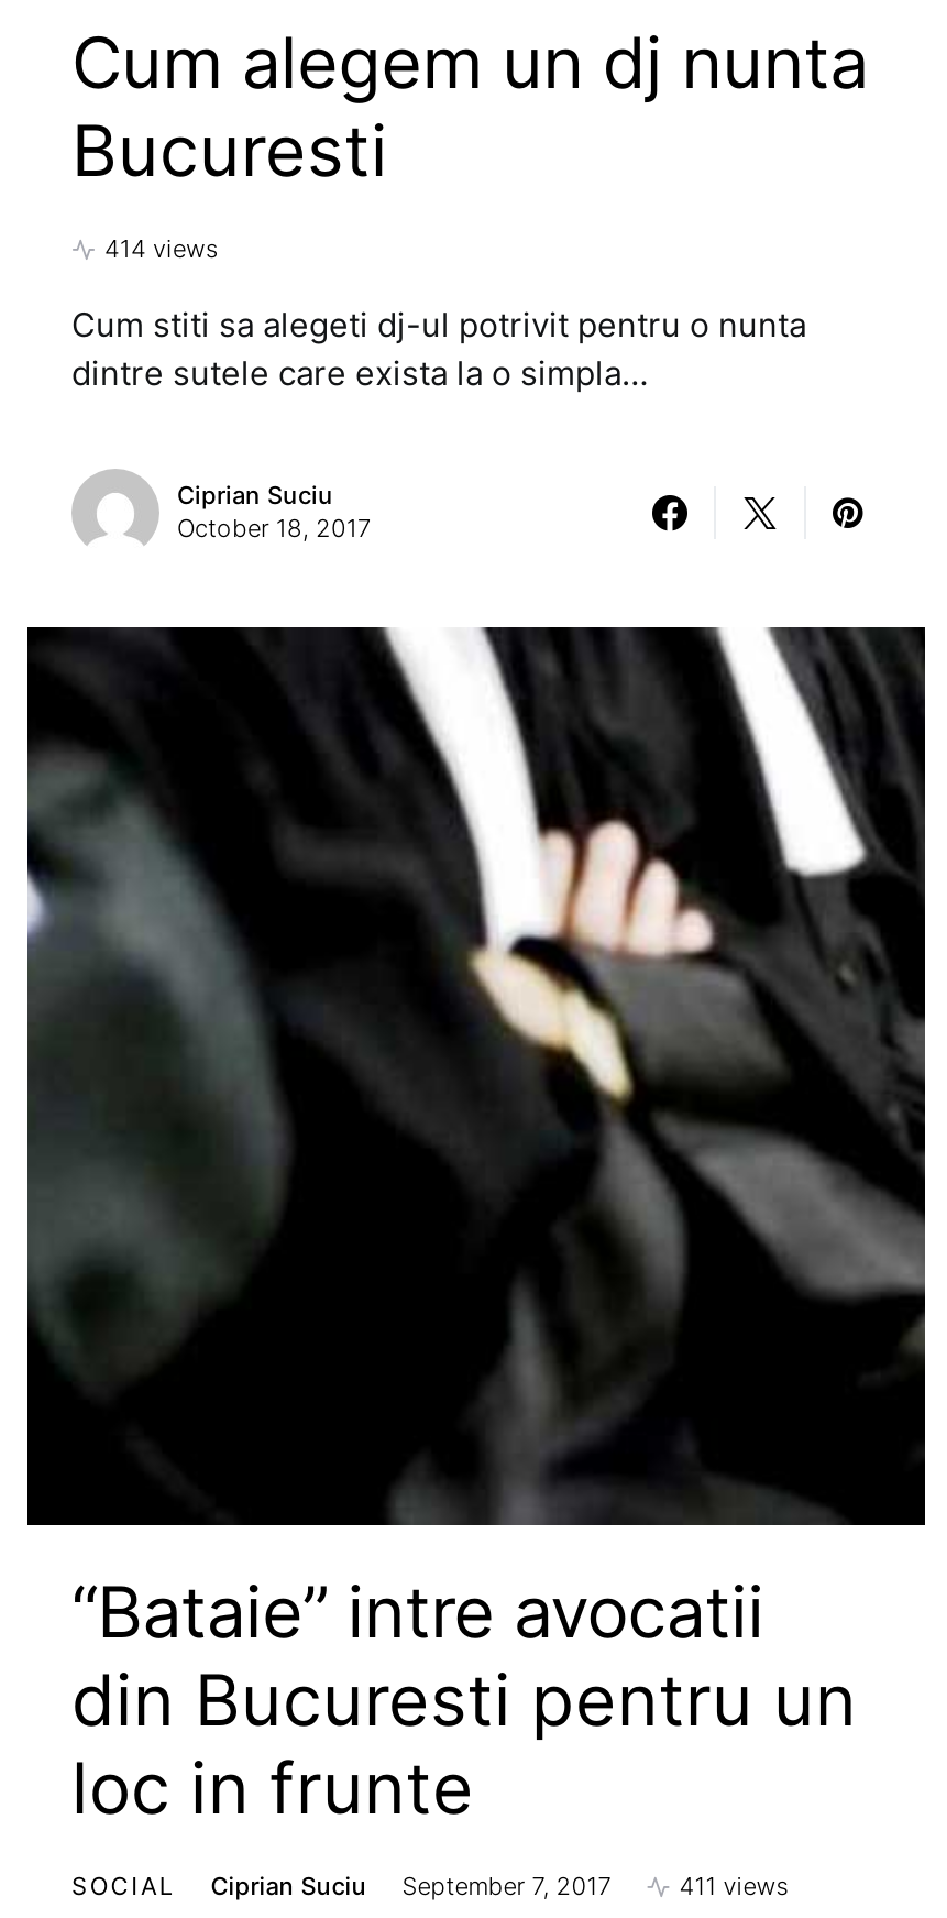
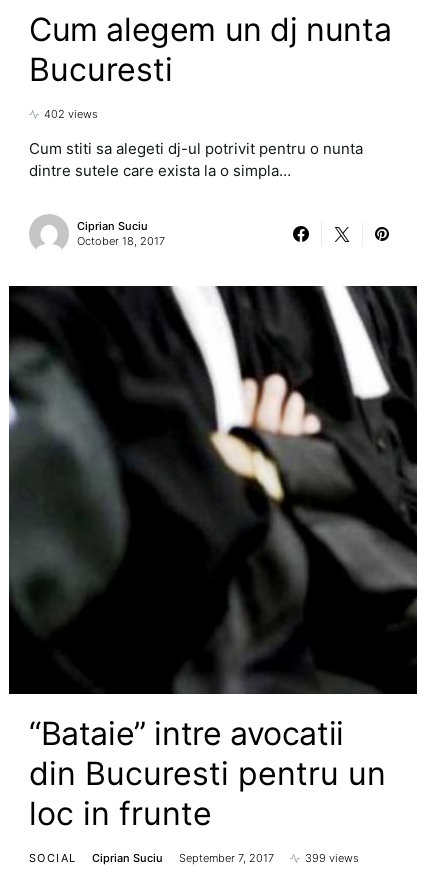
- 414 views
+ 402 views

- 411 views
+ 399 views
